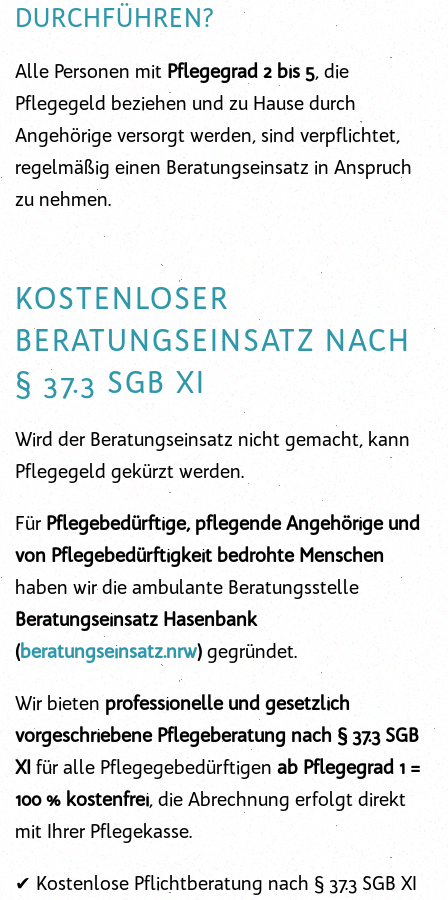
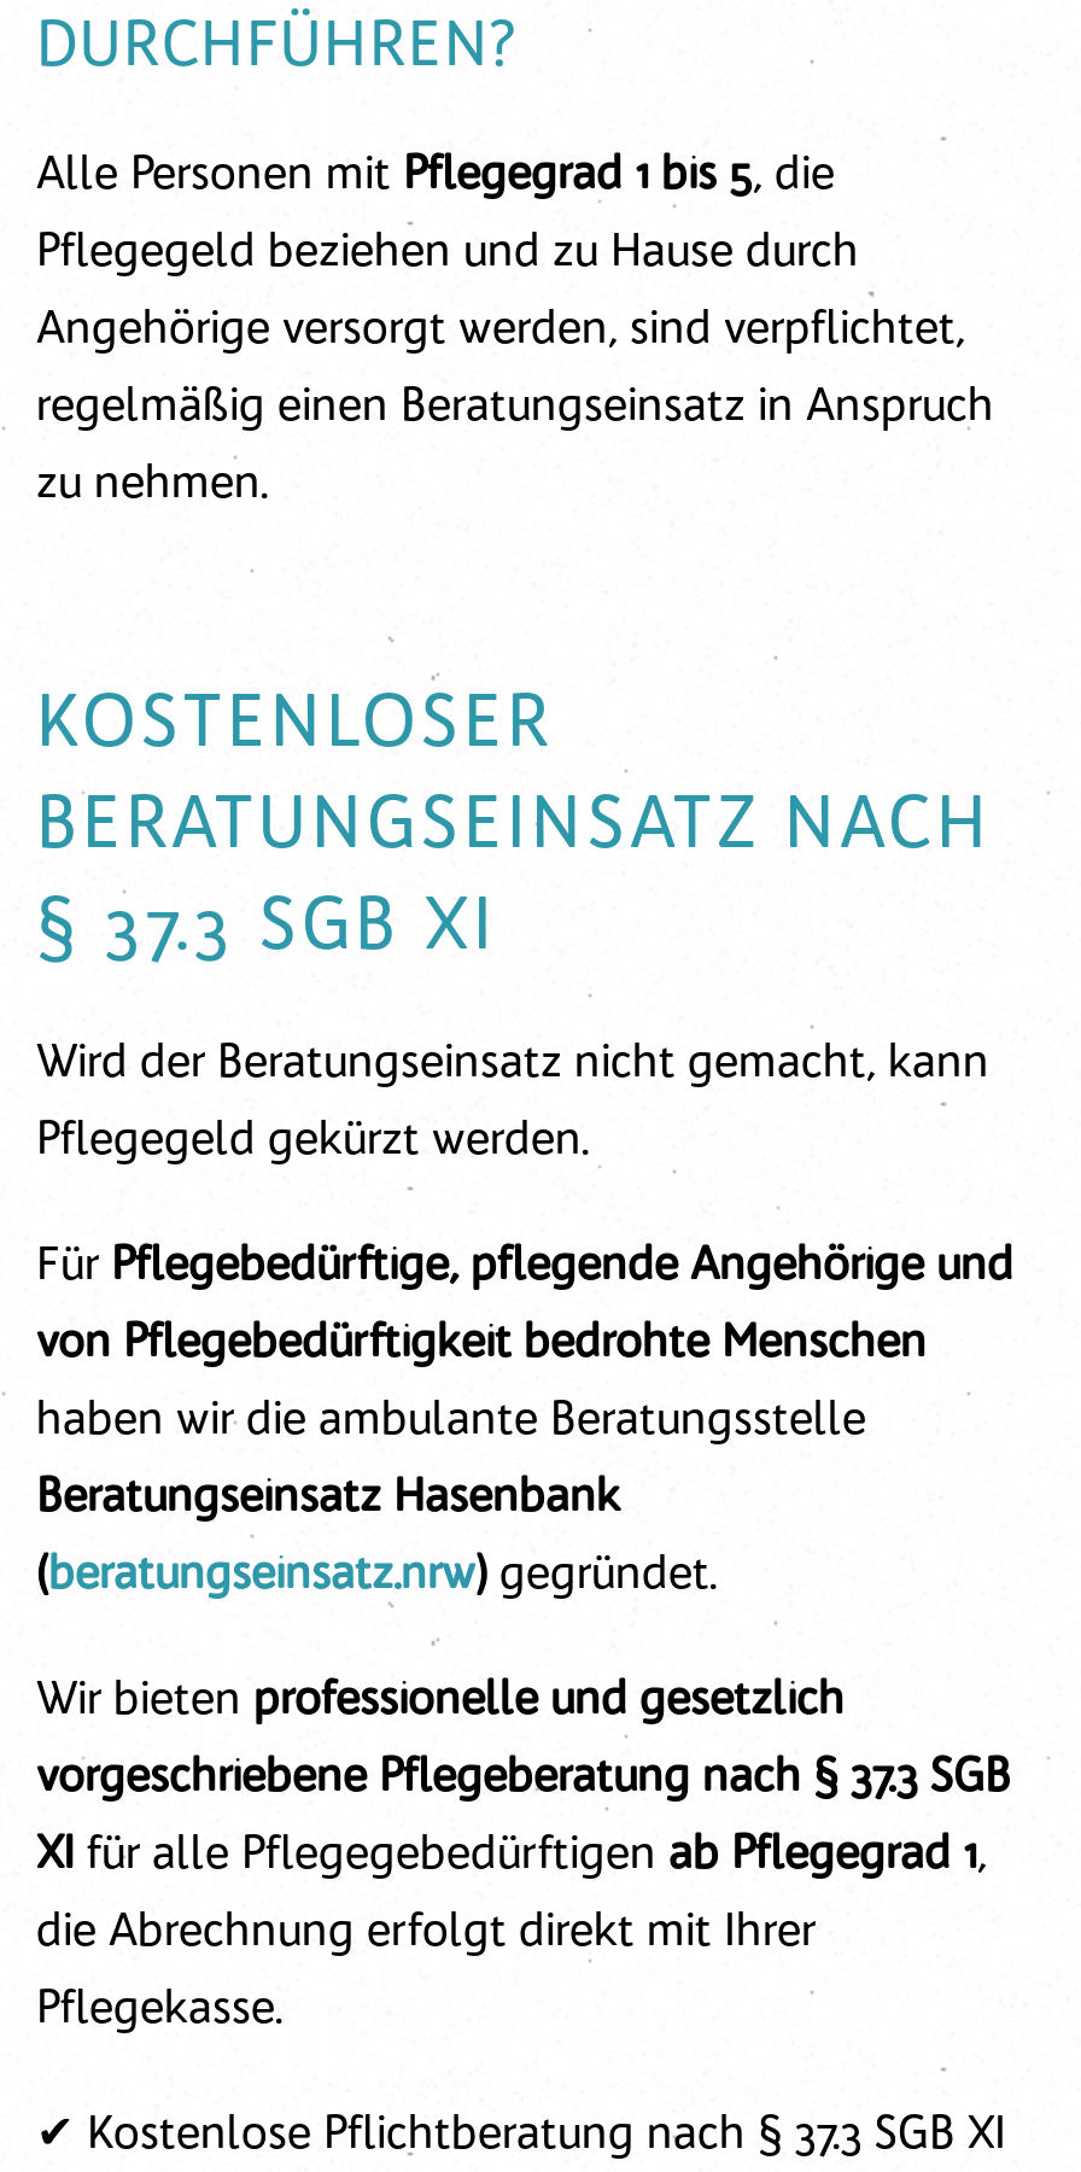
- Alle Personen mit Pflegegrad 2 bis 5, die
+ Alle Personen mit Pflegegrad 1 bis 5, die

- XI für alle Pflegegebedürftigen ab Pflegegrad 1 =
- 100 % kostenfrei, die Abrechnung erfolgt direkt
- mit Ihrer Pflegekasse.
+ XI für alle Pflegegebedürftigen ab Pflegegrad 1,
+ die Abrechnung erfolgt direkt mit Ihrer
+ Pflegekasse.
